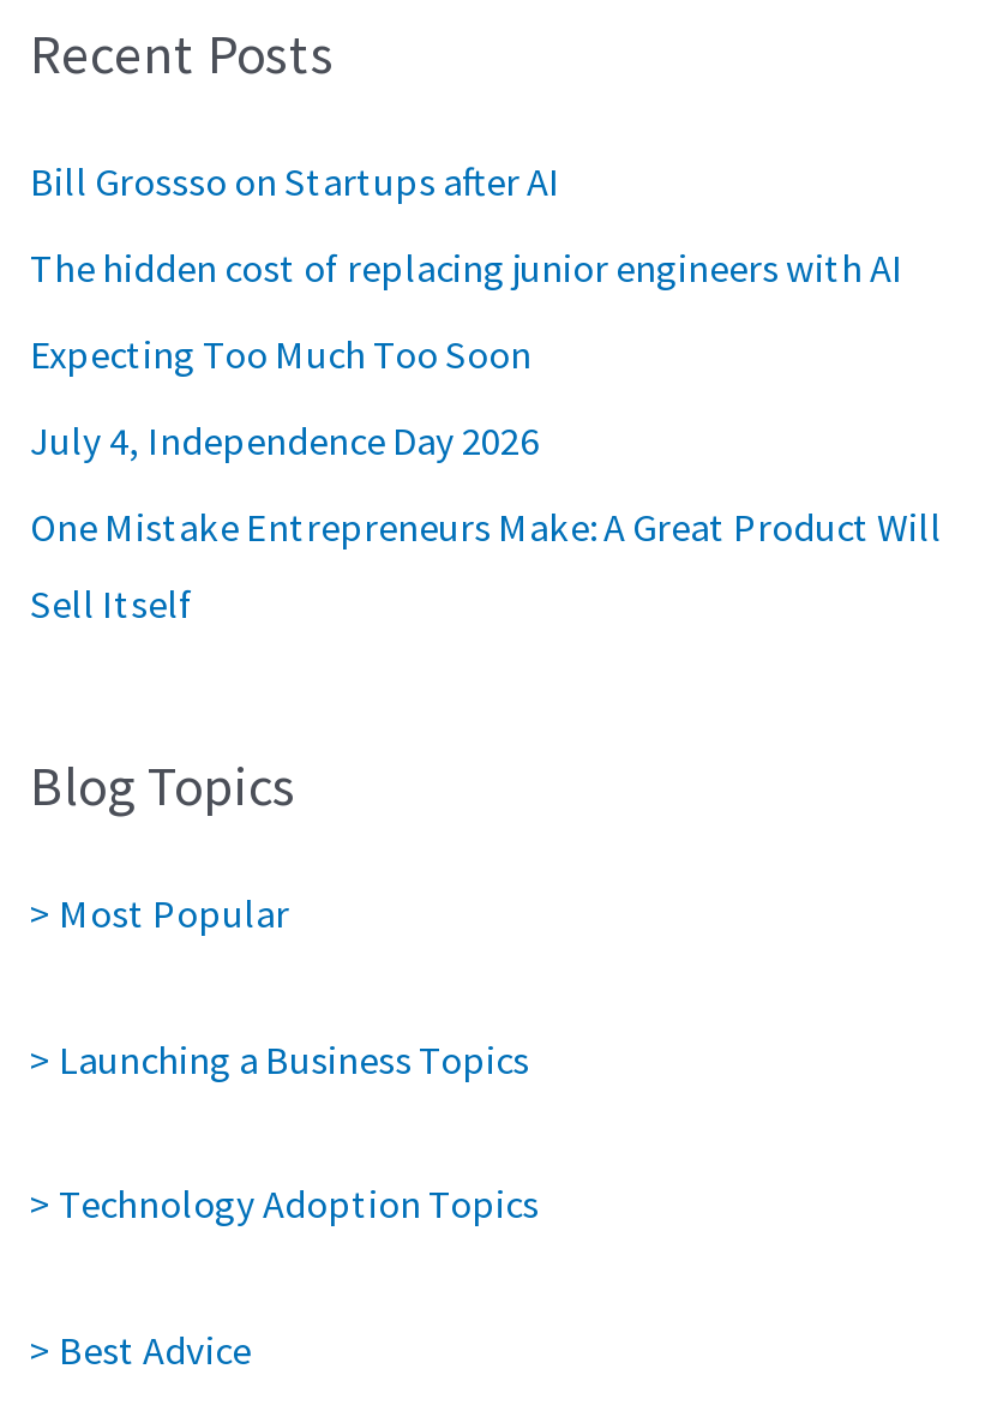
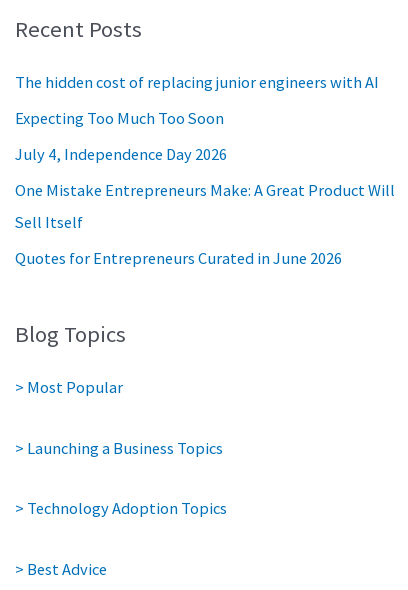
- Bill Grossso on Startups after AI

moved up: The hidden cost of replacing junior engineers with AI | Expecting Too Much Too Soon | July 4, Independence Day 2026 | One Mistake Entrepreneurs Make: A Great Product Will | Sell Itself

+ Quotes for Entrepreneurs Curated in June 2026
